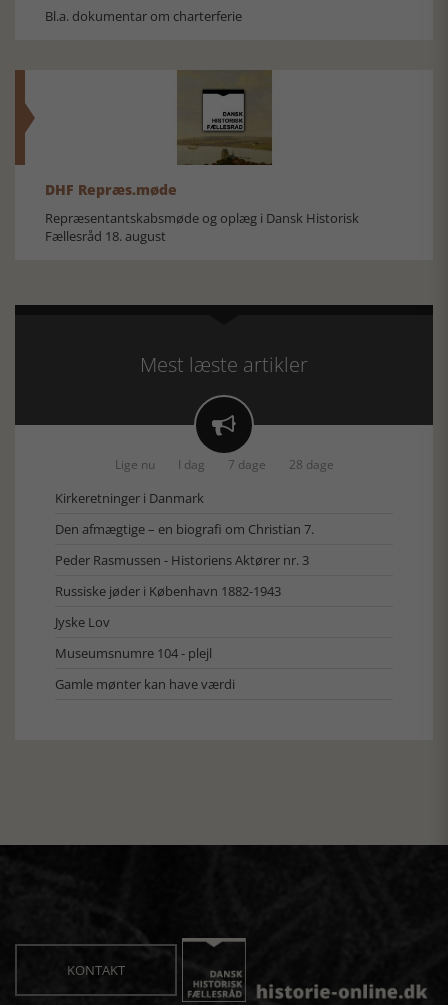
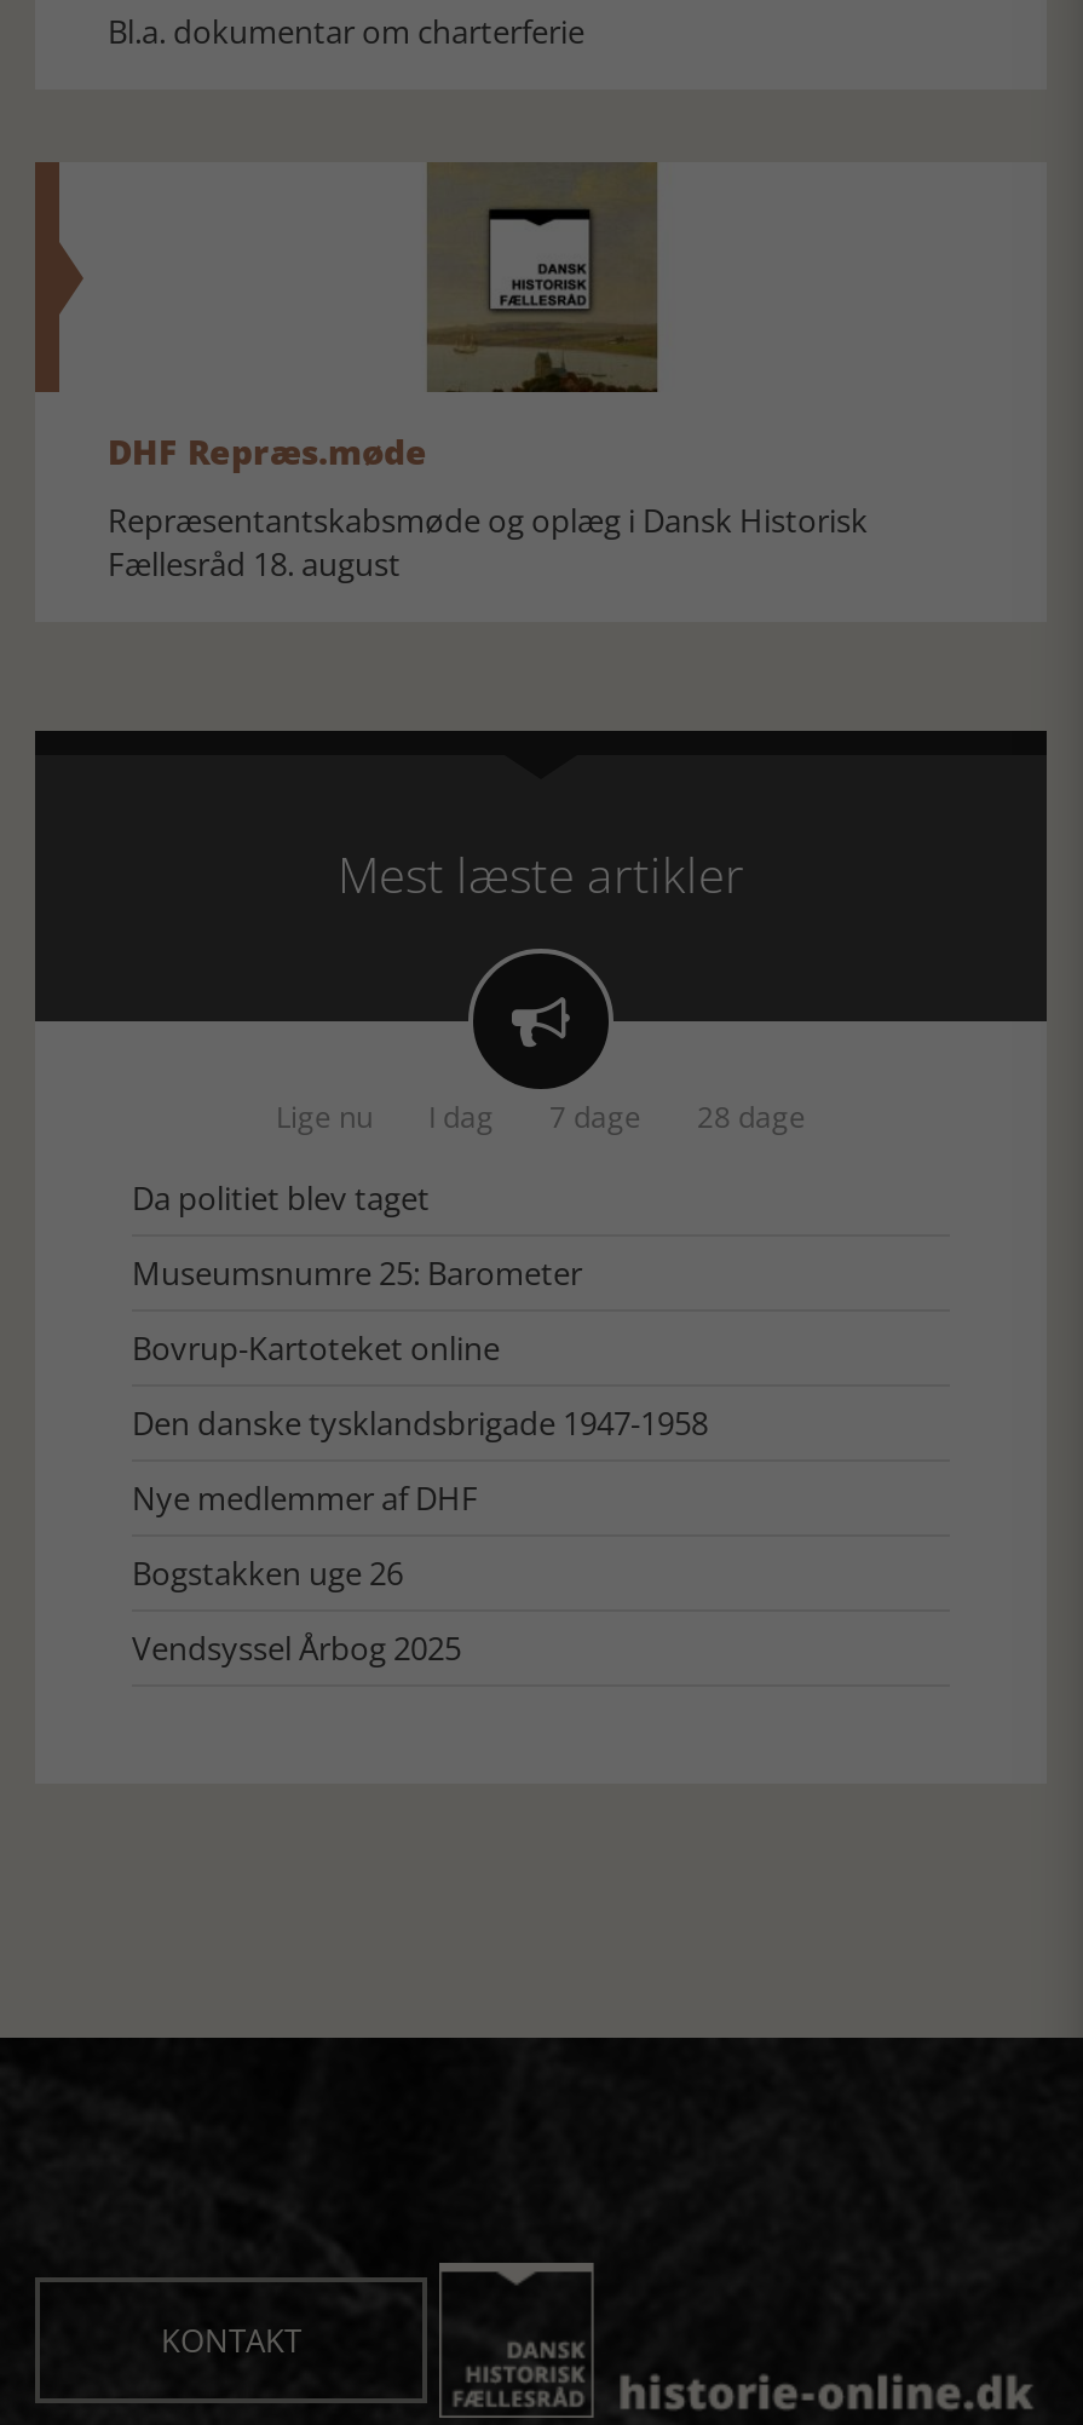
- Kirkeretninger i Danmark
+ Da politiet blev taget

- Den afmægtige – en biografi om Christian 7.
+ Museumsnumre 25: Barometer

- Peder Rasmussen - Historiens Aktører nr. 3
+ Bovrup-Kartoteket online

- Russiske jøder i København 1882-1943
+ Den danske tysklandsbrigade 1947-1958

- Jyske Lov
+ Nye medlemmer af DHF

- Museumsnumre 104 - plejl
+ Bogstakken uge 26

- Gamle mønter kan have værdi
+ Vendsyssel Årbog 2025
